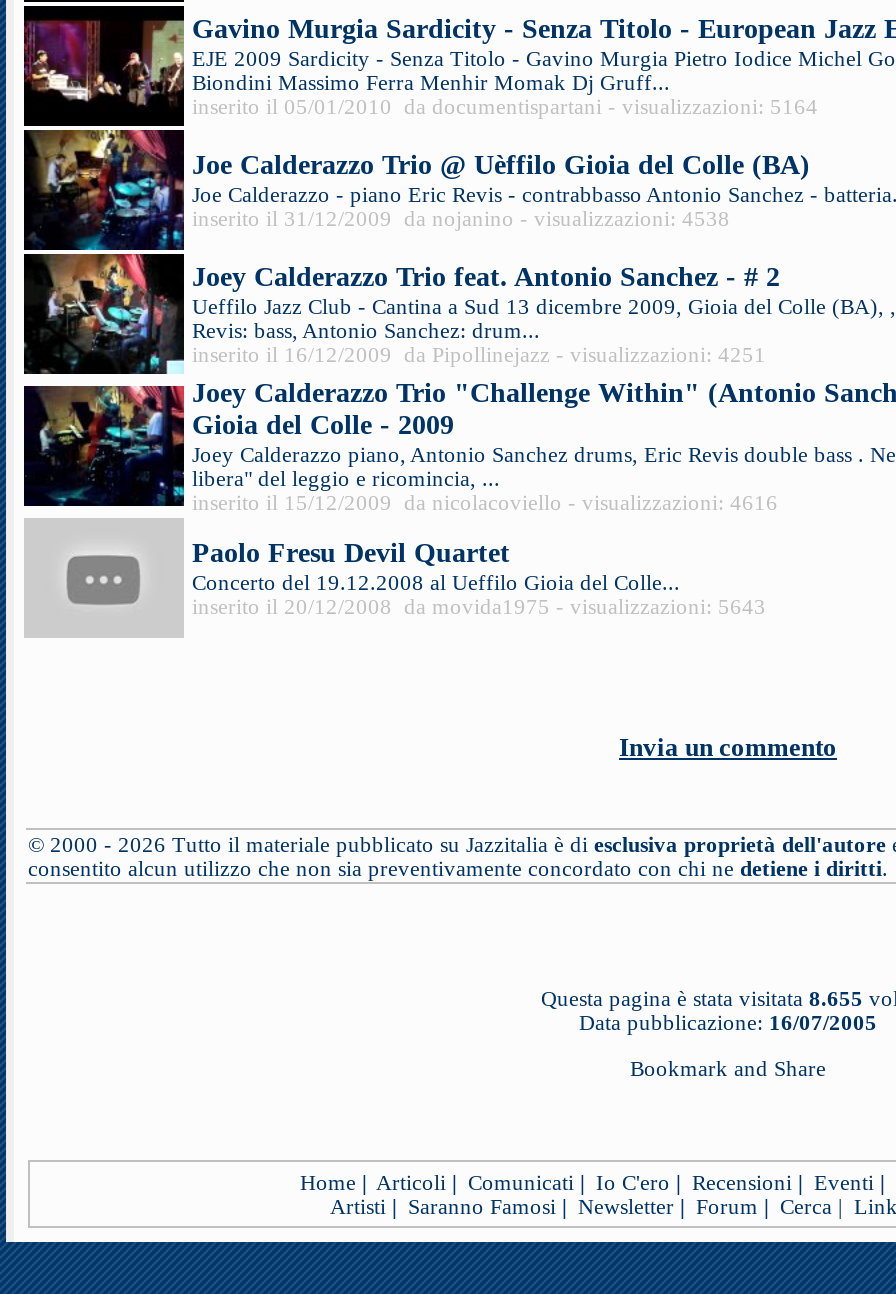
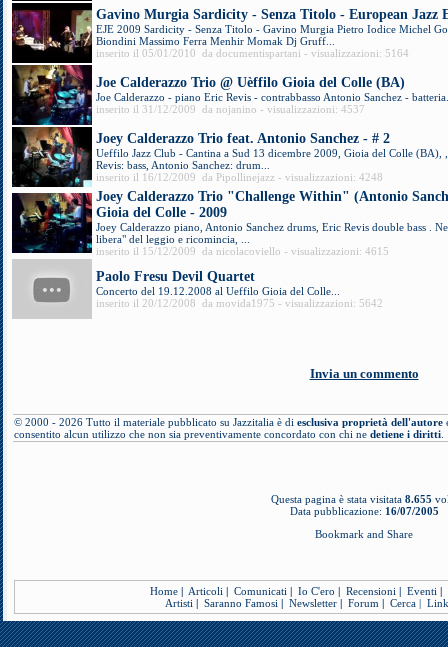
- inserito il 31/12/2009 da nojanino - visualizzazioni: 4538
+ inserito il 31/12/2009 da nojanino - visualizzazioni: 4537

- inserito il 16/12/2009 da Pipollinejazz - visualizzazioni: 4251
+ inserito il 16/12/2009 da Pipollinejazz - visualizzazioni: 4248

- inserito il 15/12/2009 da nicolacoviello - visualizzazioni: 4616
+ inserito il 15/12/2009 da nicolacoviello - visualizzazioni: 4615

- inserito il 20/12/2008 da movida1975 - visualizzazioni: 5643
+ inserito il 20/12/2008 da movida1975 - visualizzazioni: 5642
